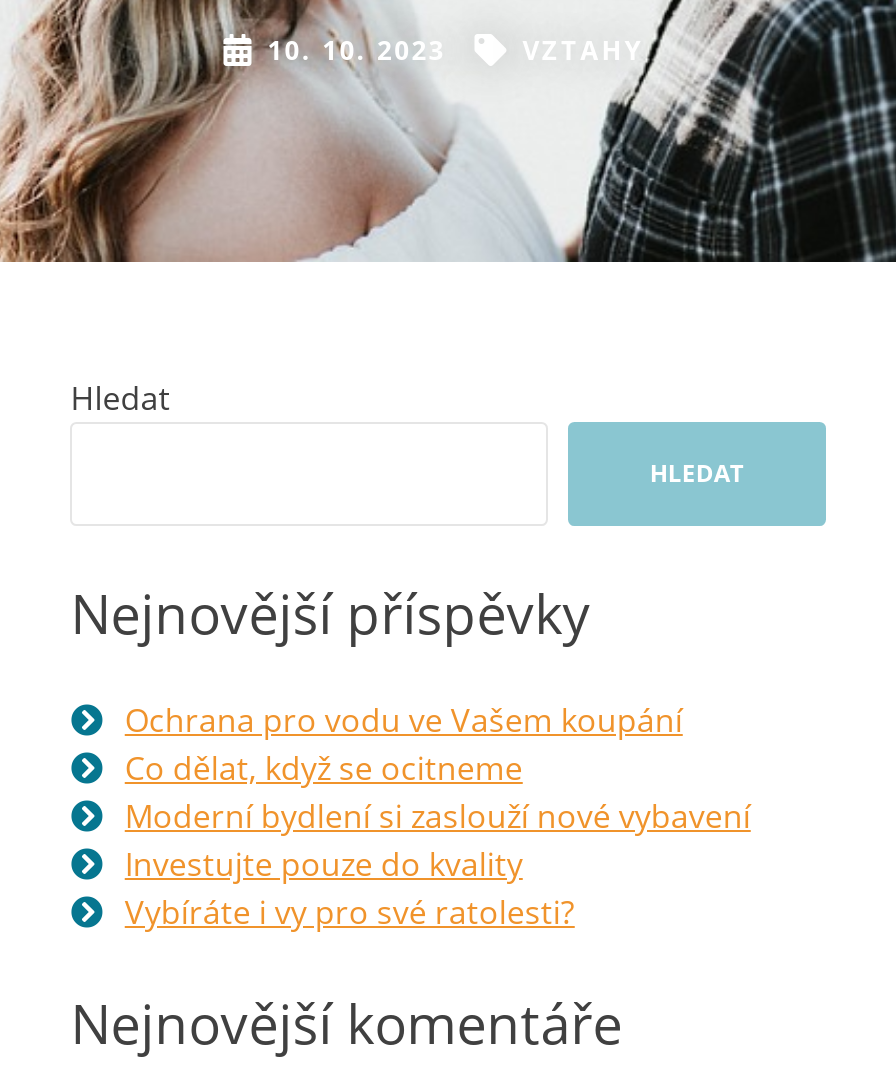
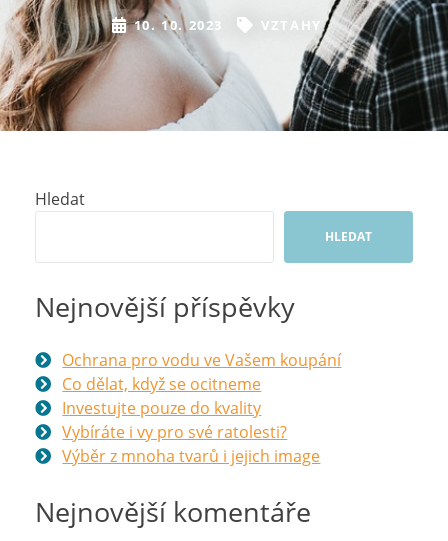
- Moderní bydlení si zaslouží nové vybavení

moved up: Investujte pouze do kvality | Vybíráte i vy pro své ratolesti?

+ Výběr z mnoha tvarů i jejich image
